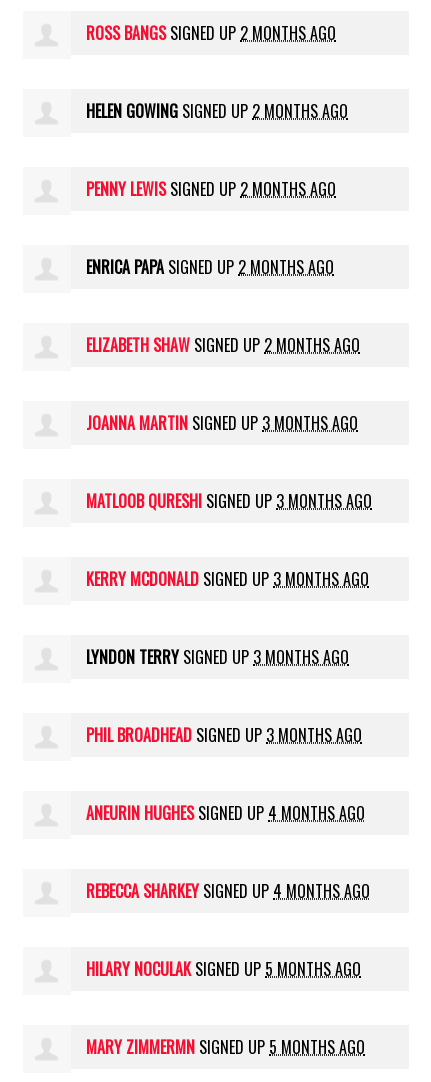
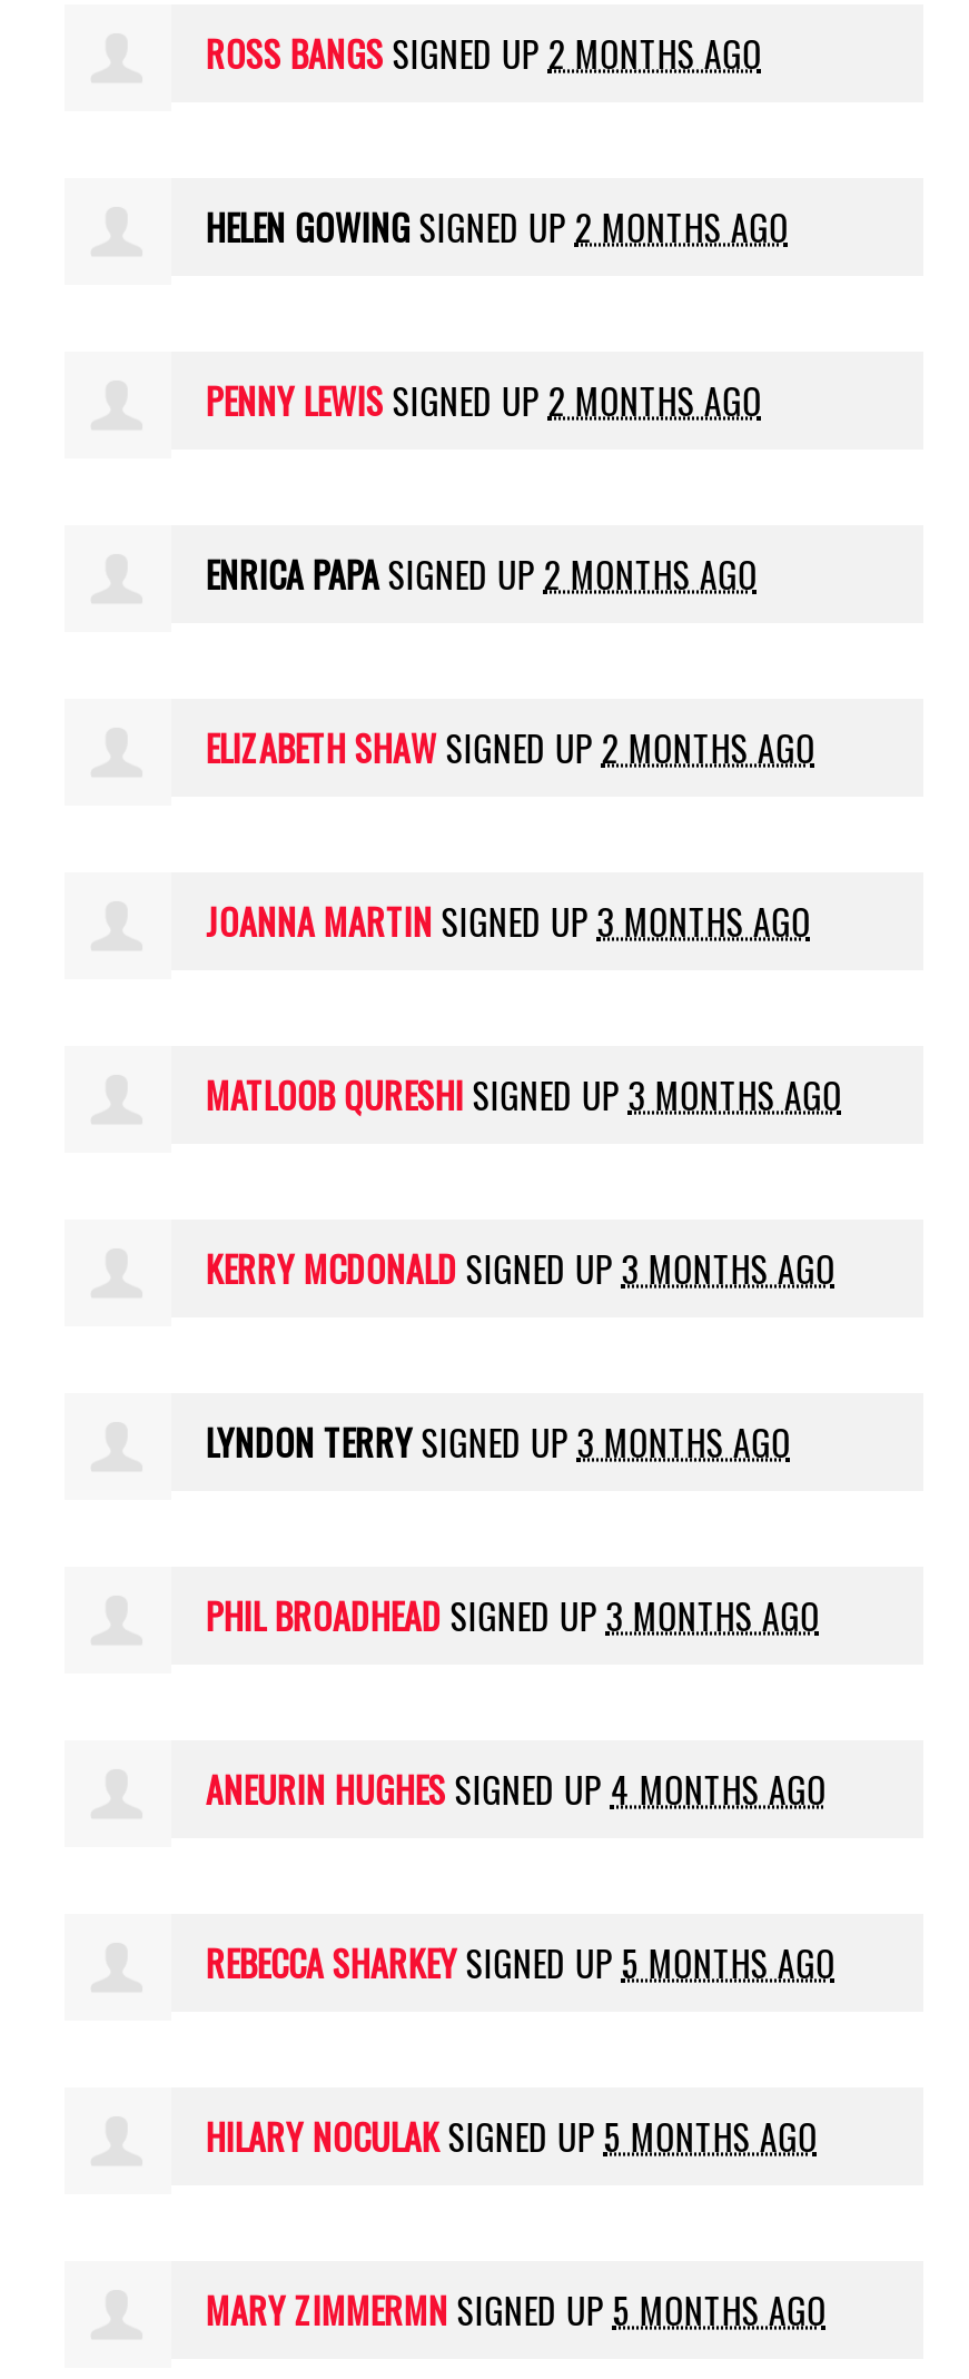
- REBECCA SHARKEY SIGNED UP 4 MONTHS AGO
+ REBECCA SHARKEY SIGNED UP 5 MONTHS AGO
